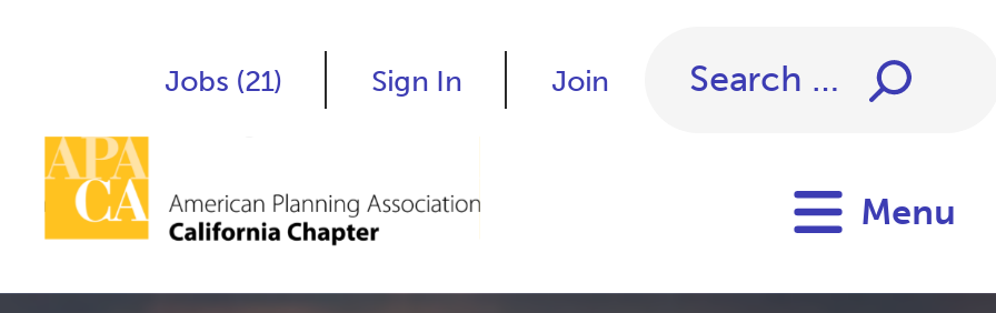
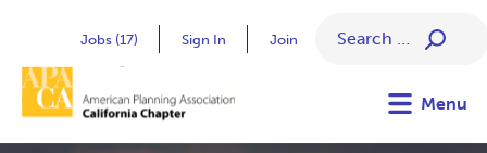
- Jobs (21)
+ Jobs (17)
